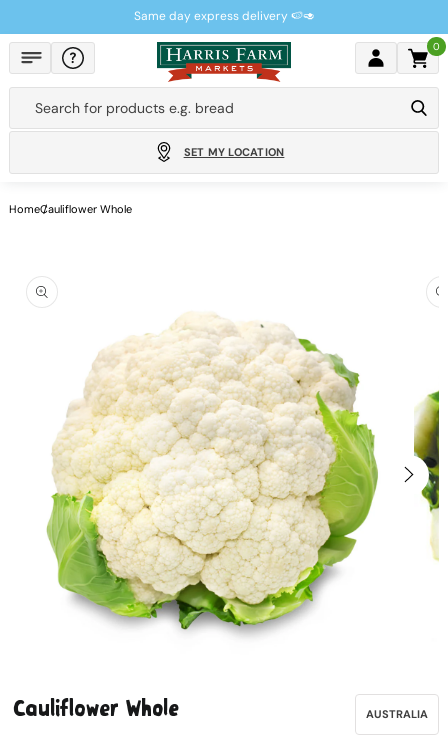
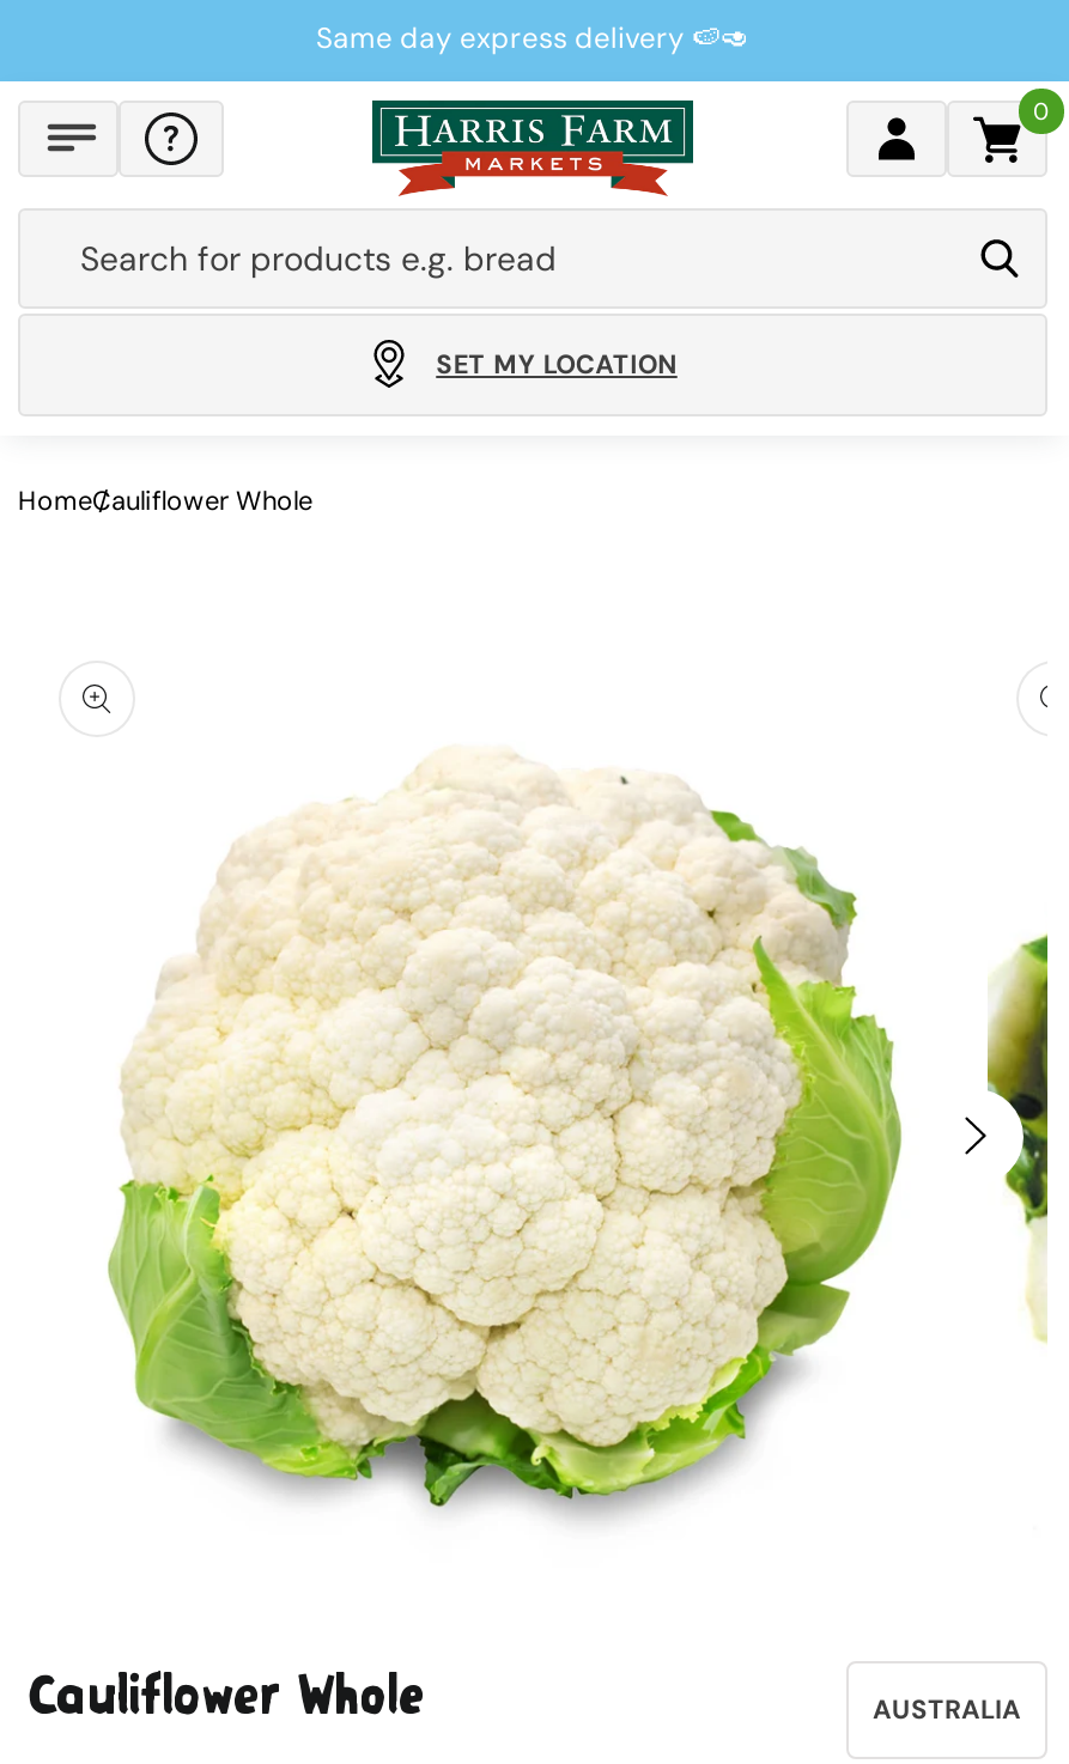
- Search for products e.g. bread
+ Search for products e.g. apples
